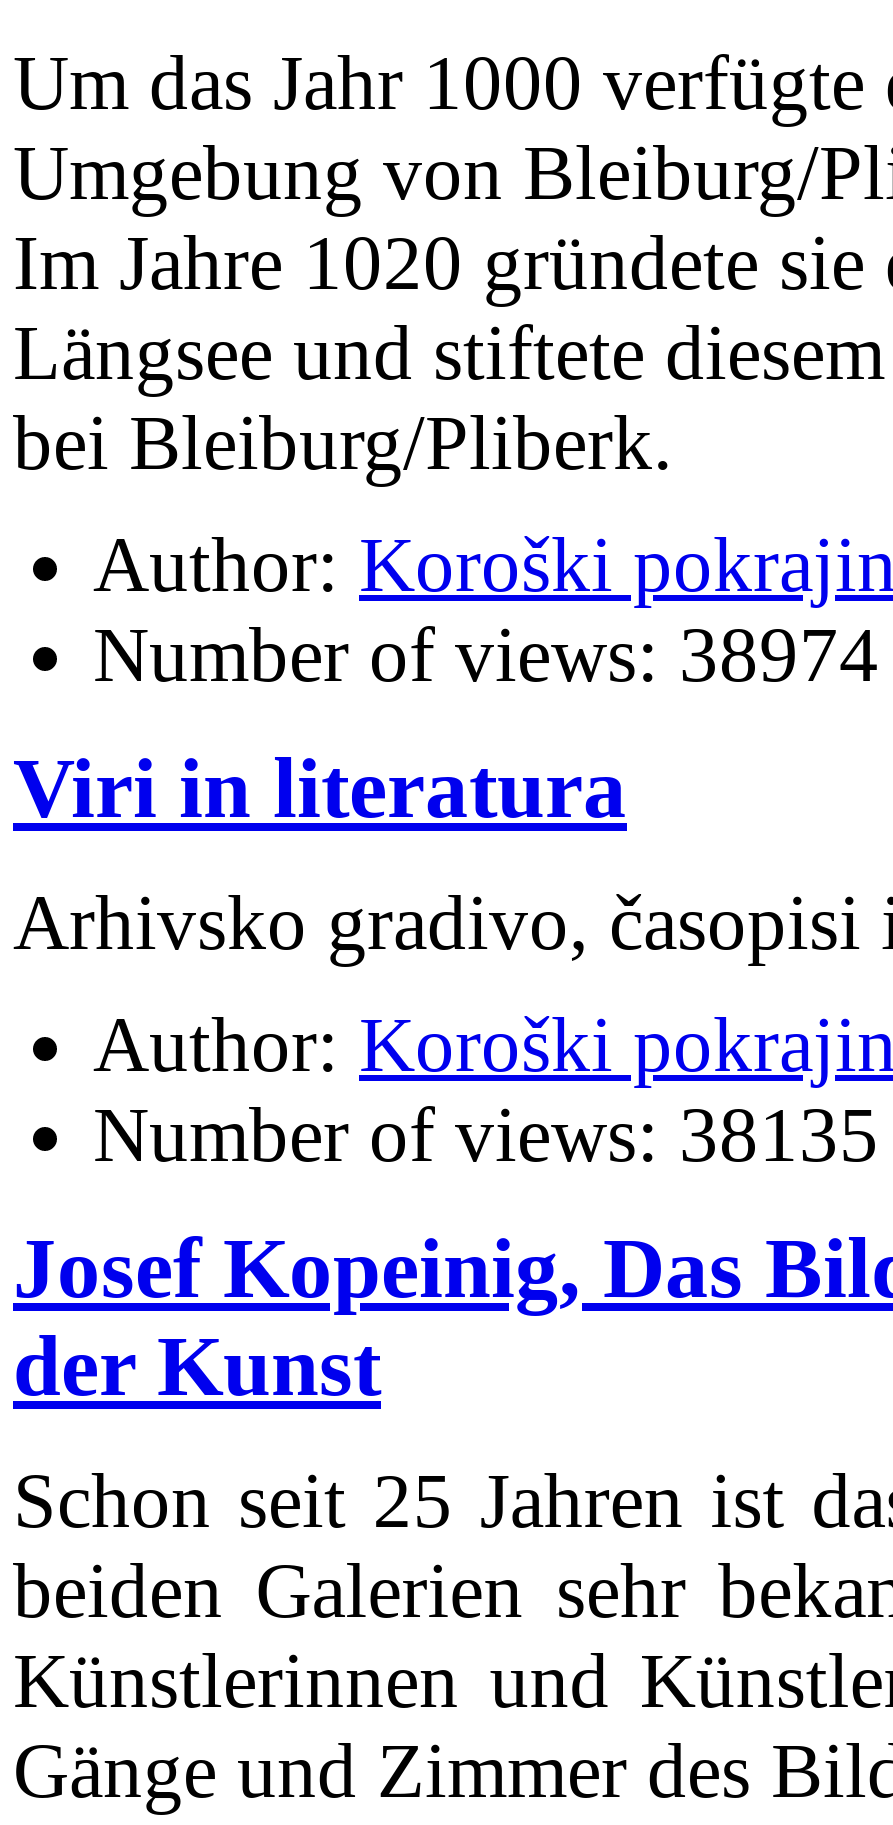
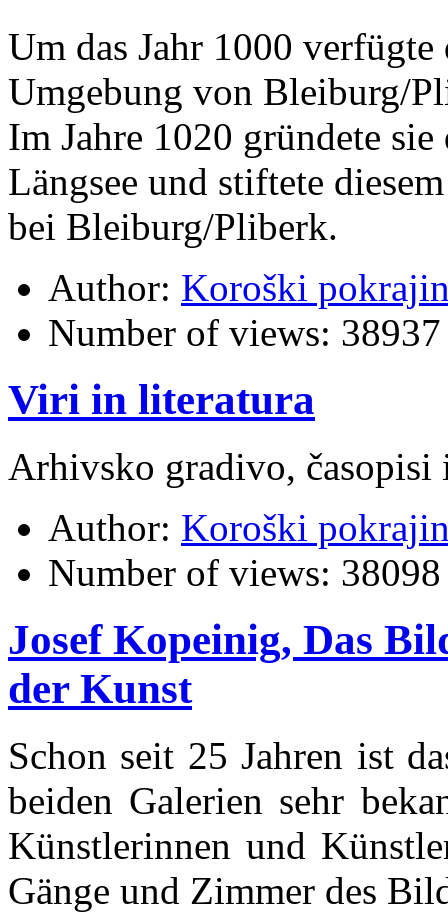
- Number of views: 38974
+ Number of views: 38937

- Number of views: 38135
+ Number of views: 38098
